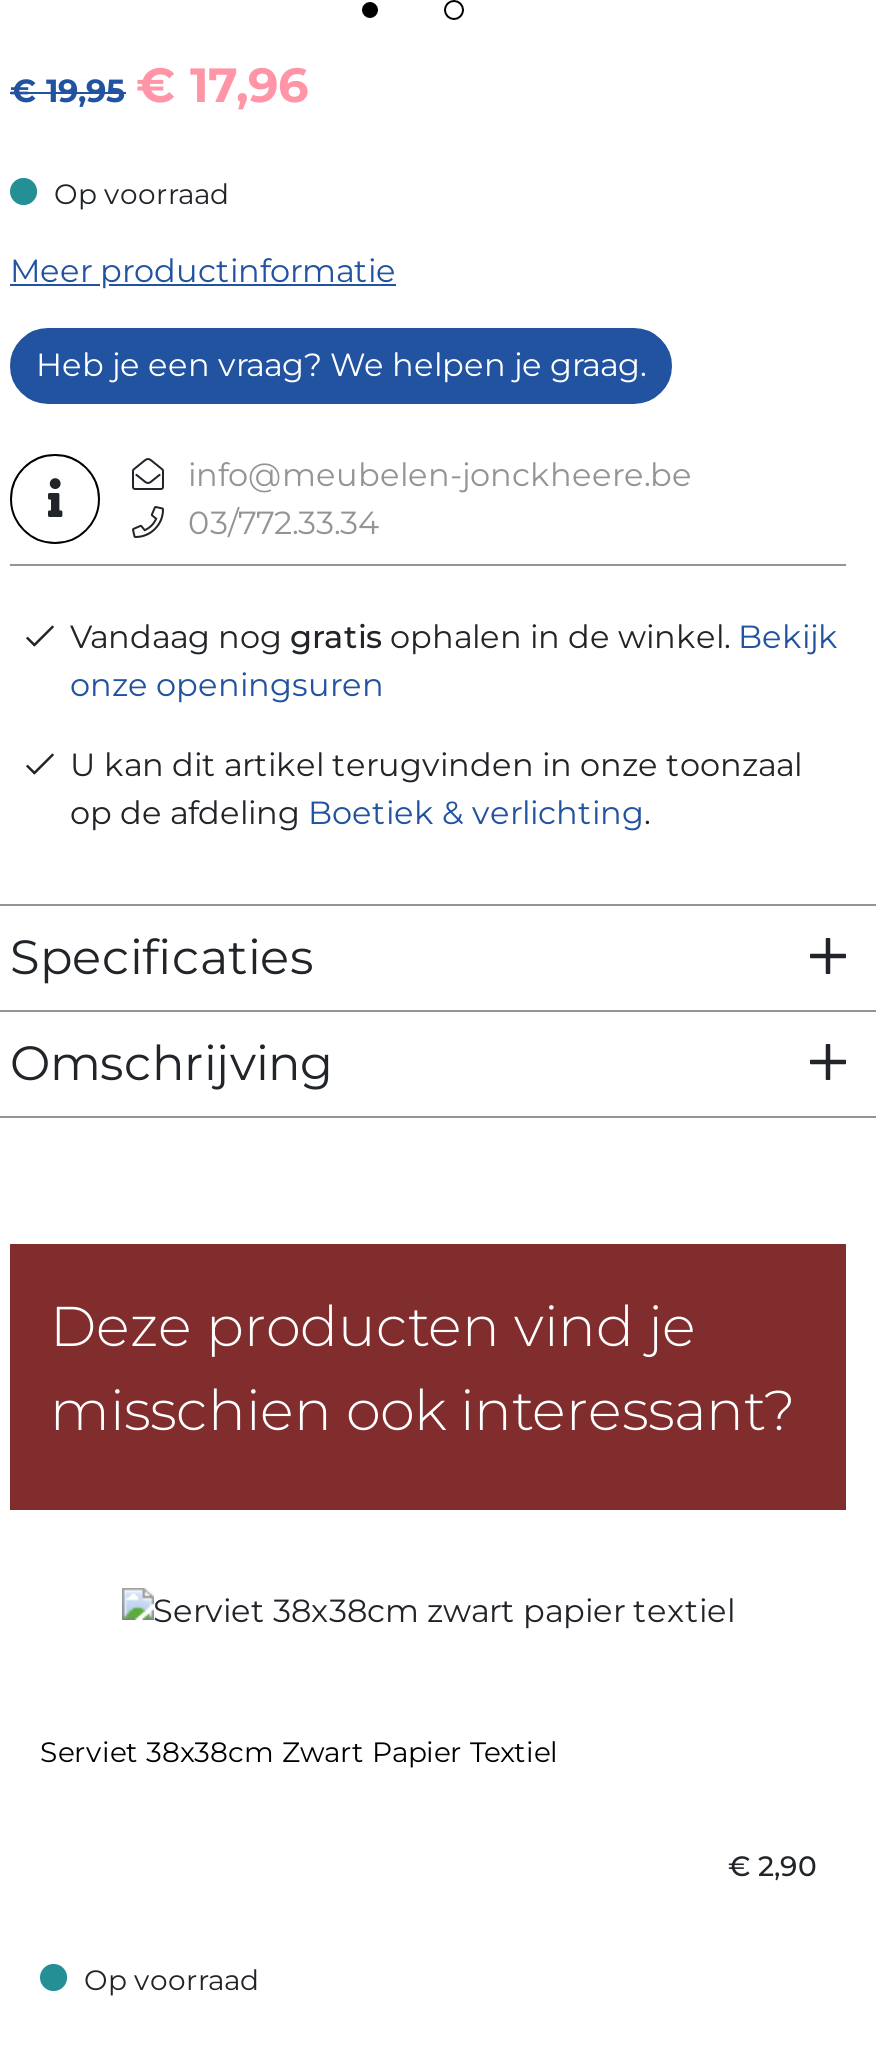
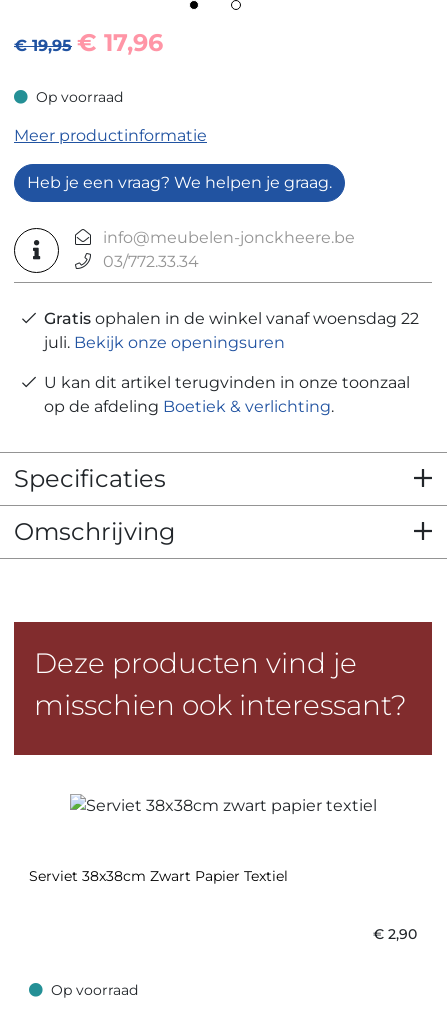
- Vandaag nog gratis ophalen in de winkel. Bekijk
- onze openingsuren
+ Gratis ophalen in de winkel vanaf woensdag 22
+ juli. Bekijk onze openingsuren
